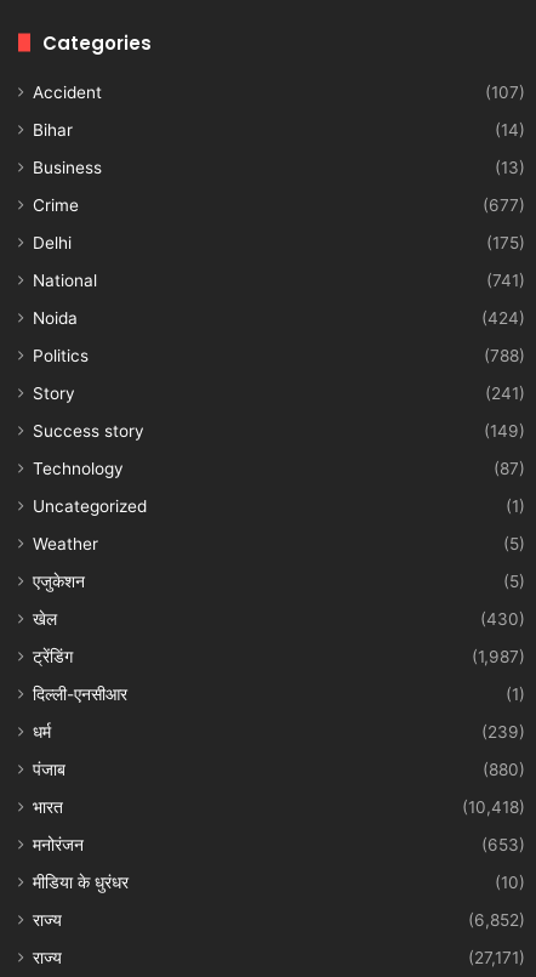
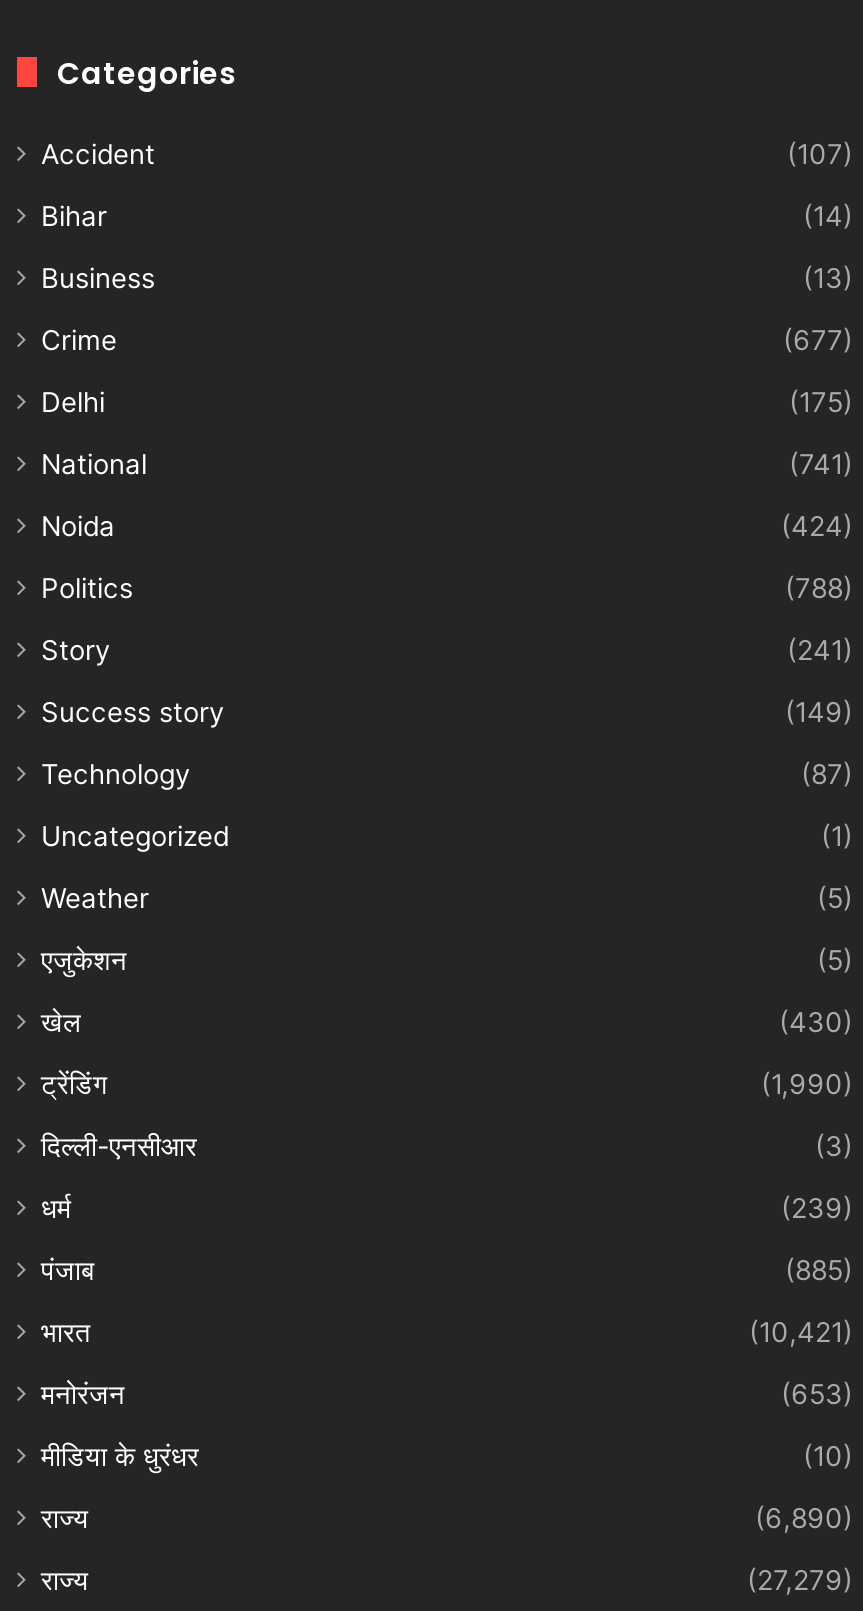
- (1,987)
+ (1,990)

- (1)
+ (3)

- (880)
+ (885)

- (10,418)
+ (10,421)

- (6,852)
+ (6,890)

- (27,171)
+ (27,279)
